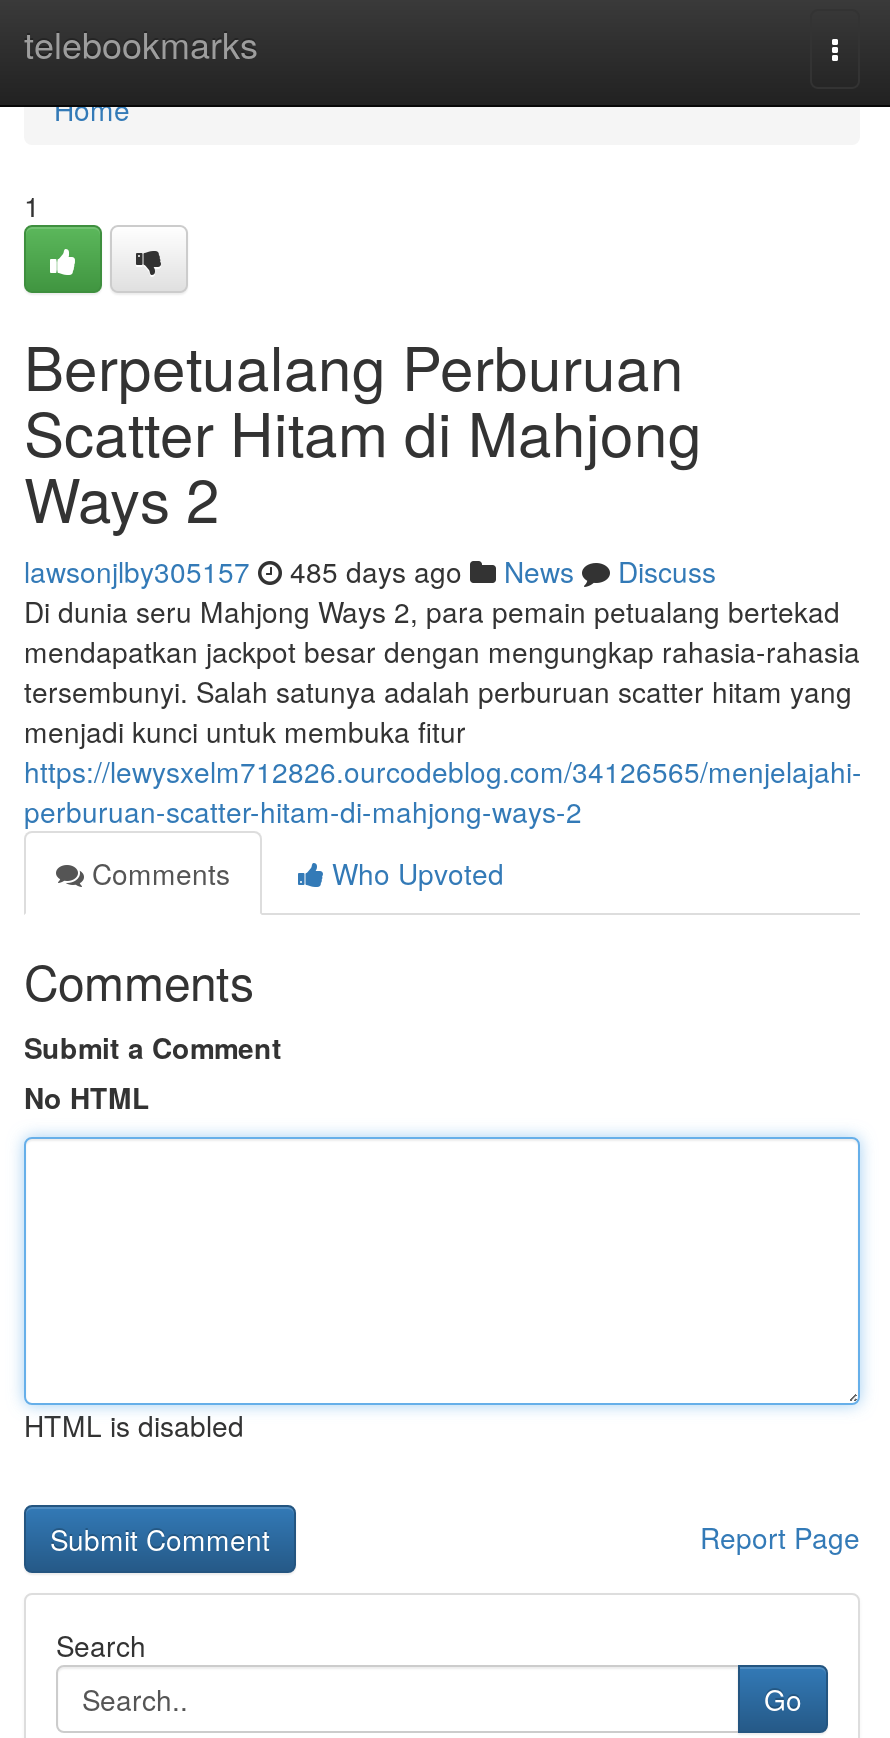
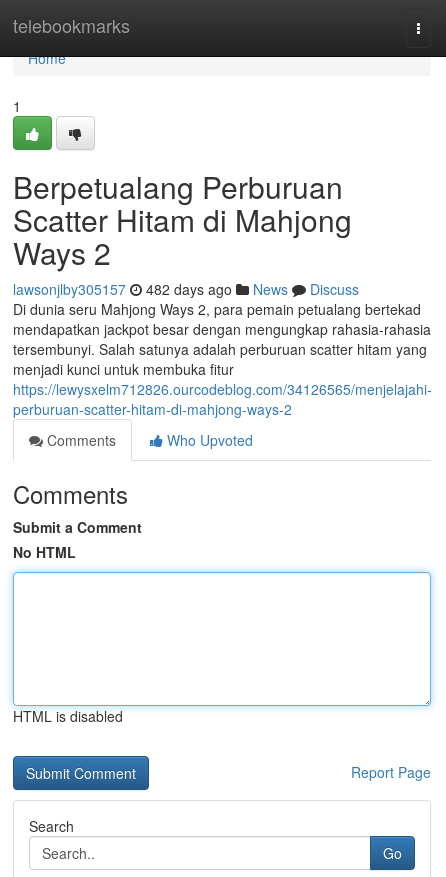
- lawsonjlby305157 485 days ago News Discuss
+ lawsonjlby305157 482 days ago News Discuss
